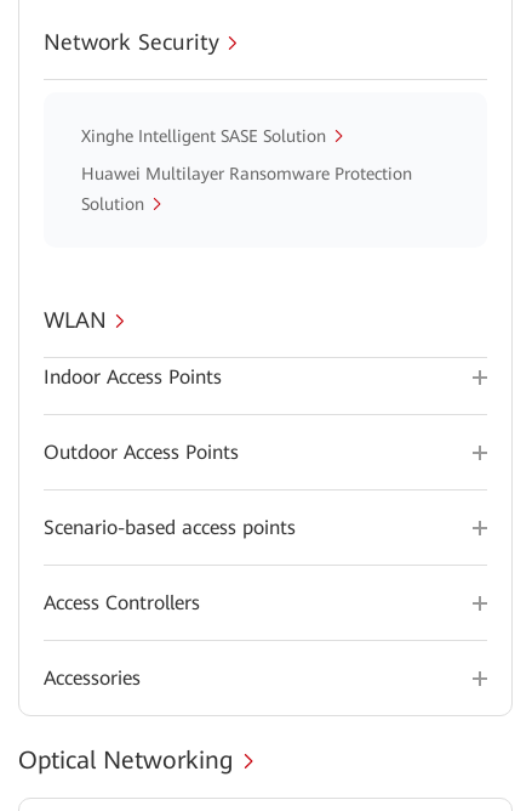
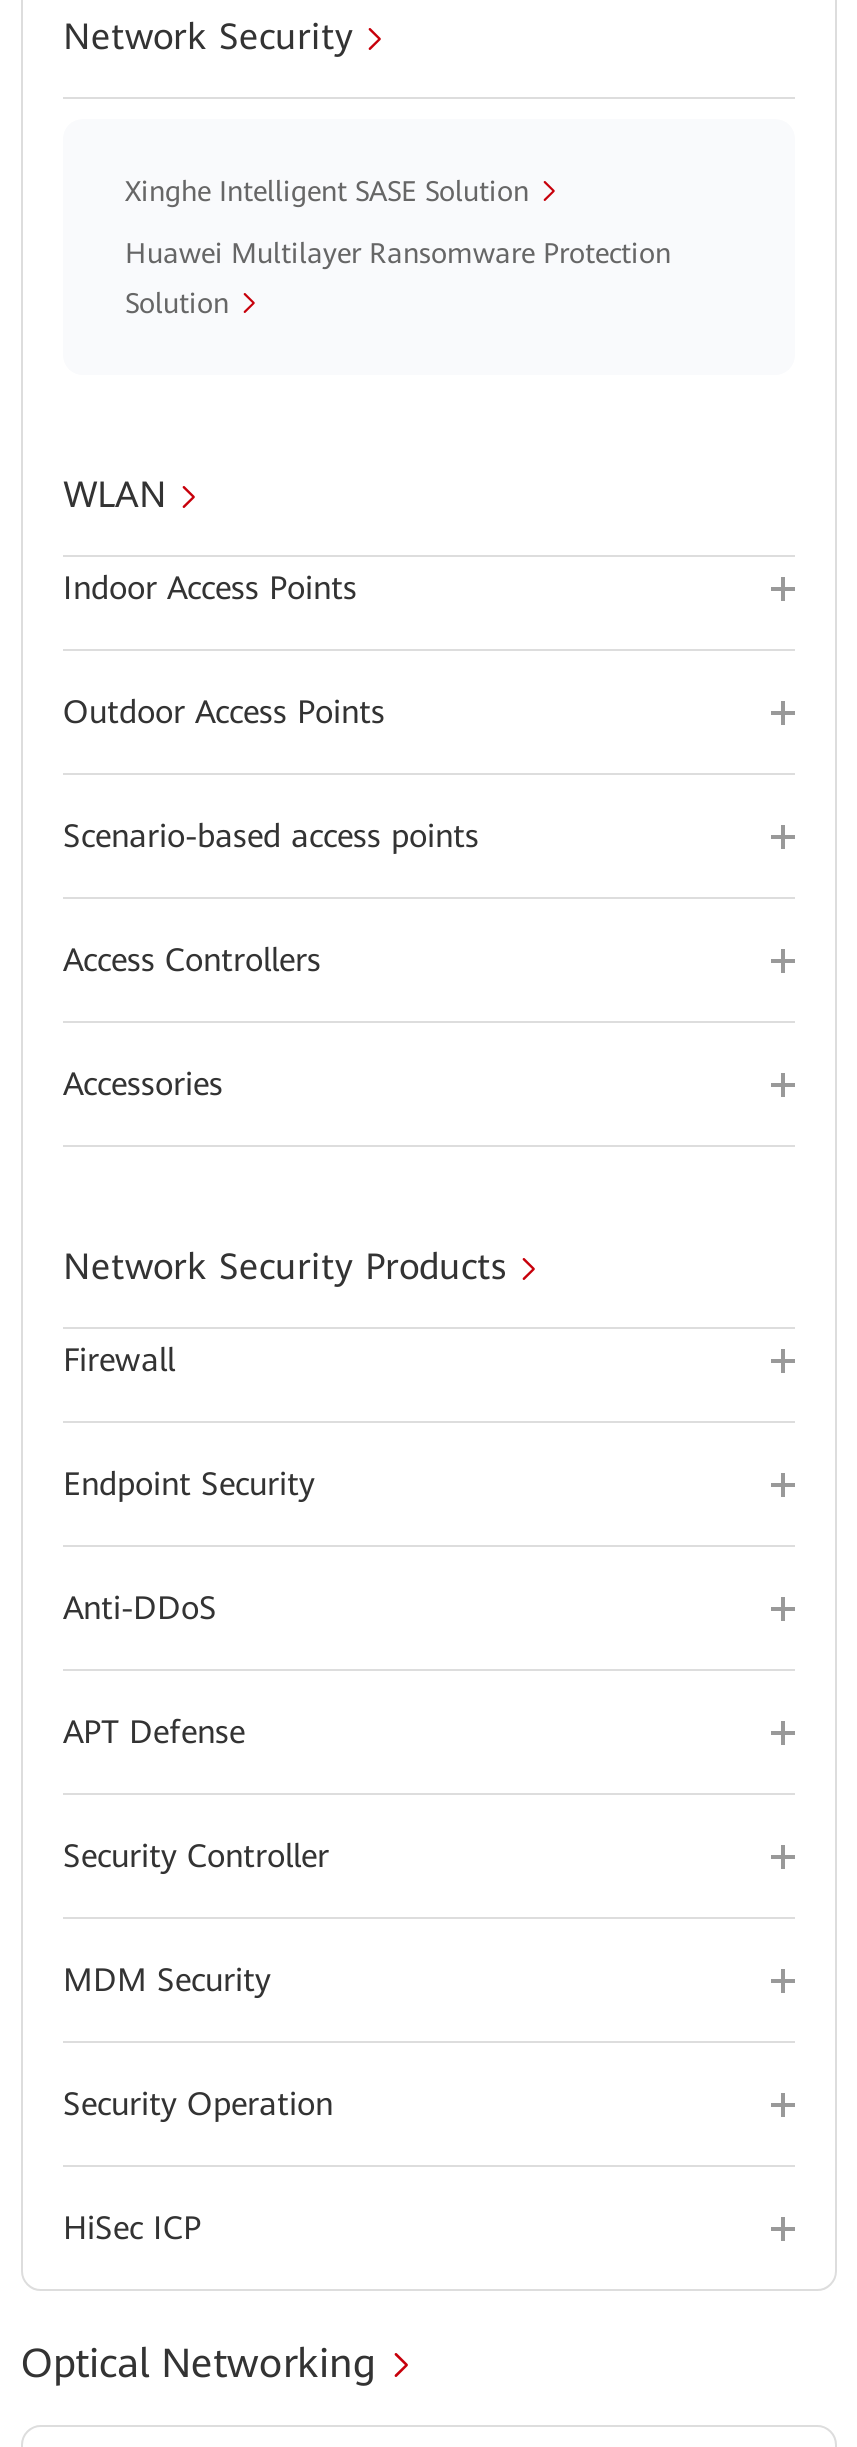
+ Network Security Products
+ Firewall
+ Endpoint Security
+ Anti-DDoS
+ APT Defense
+ Security Controller
+ MDM Security
+ Security Operation
+ HiSec ICP
